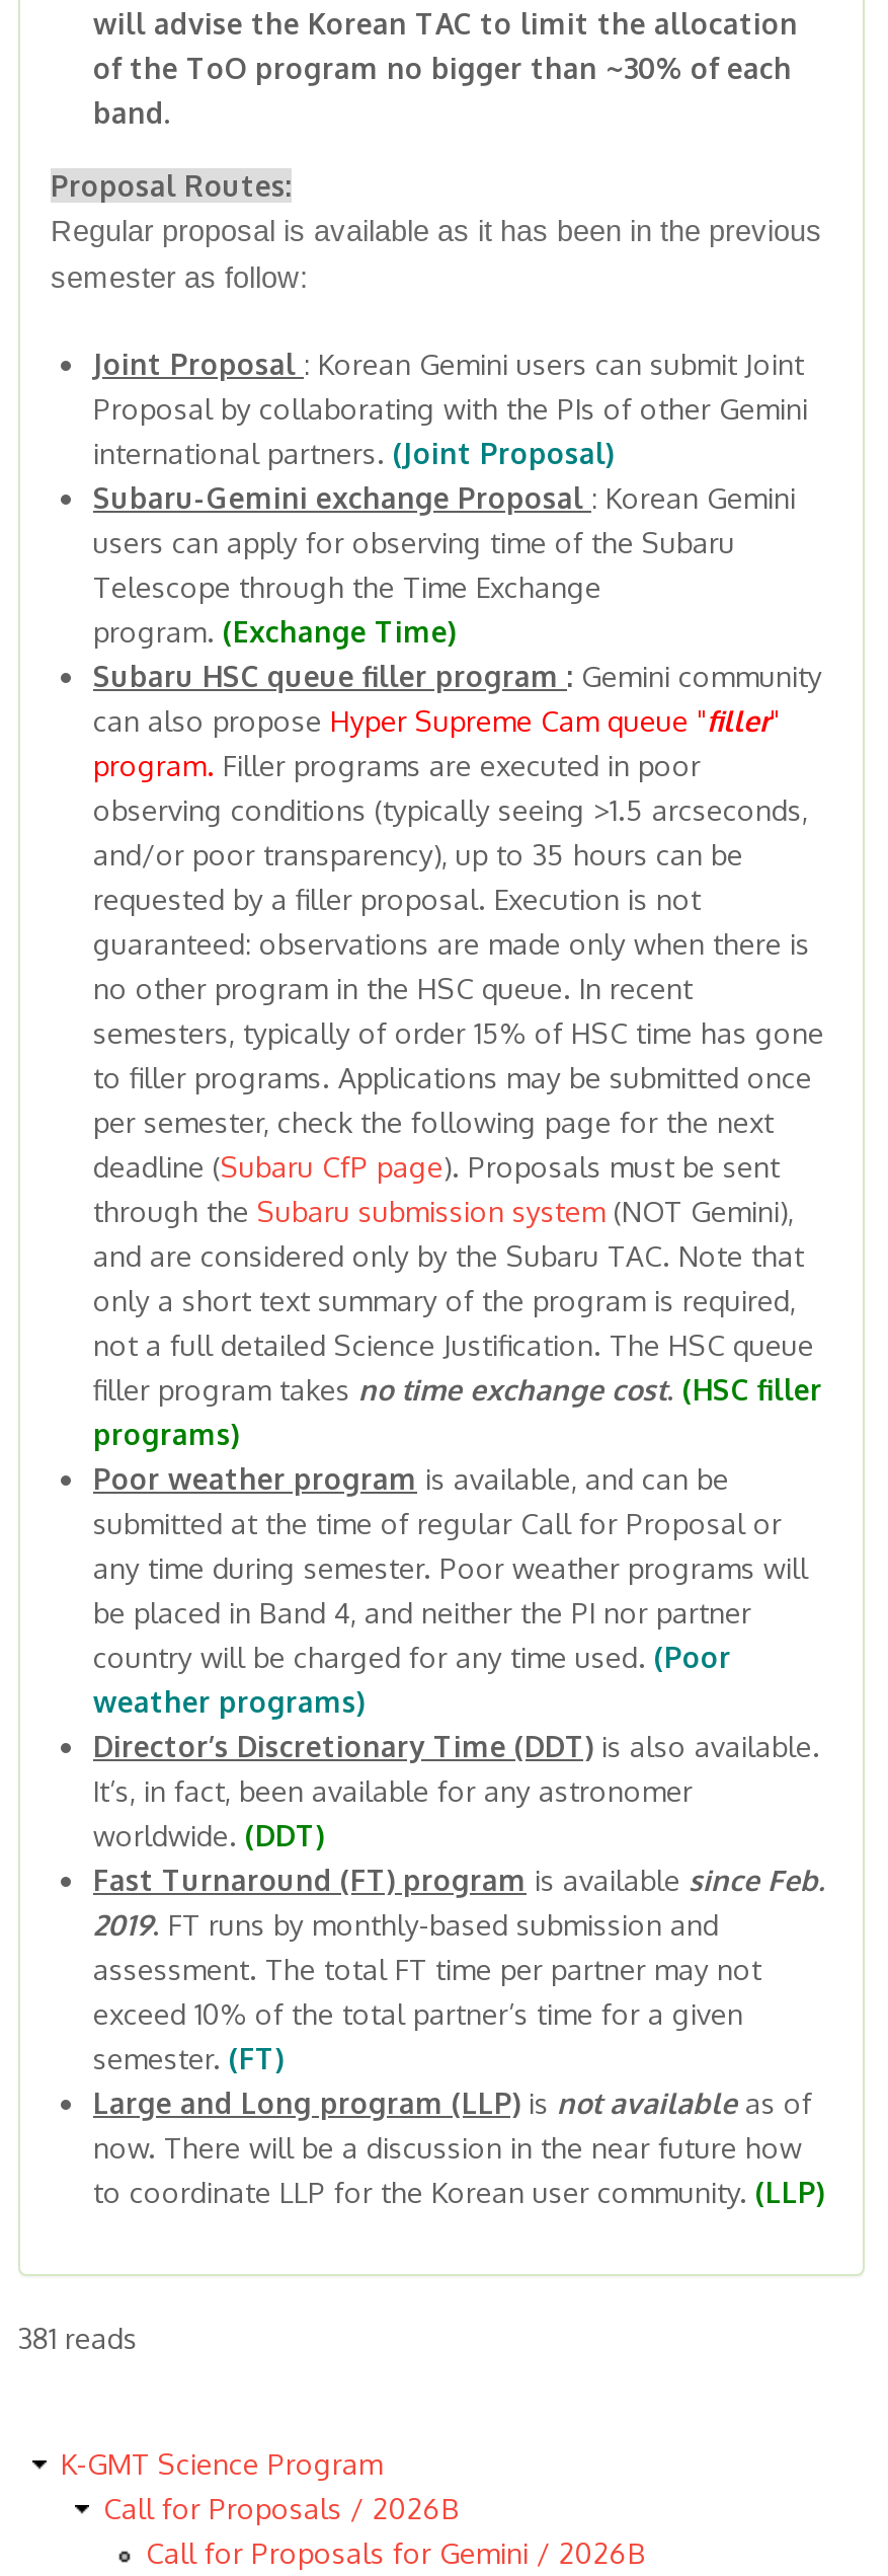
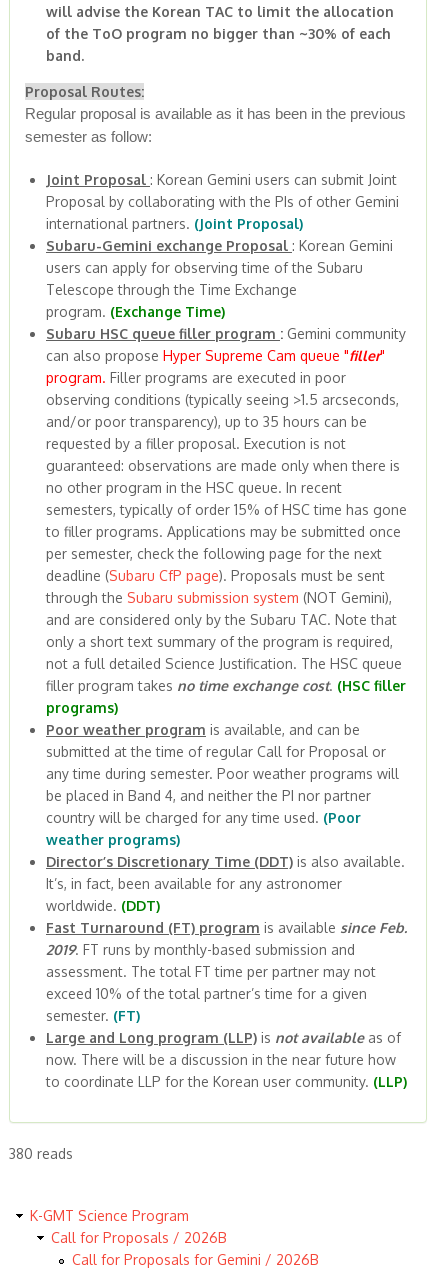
- 381 reads
+ 380 reads
